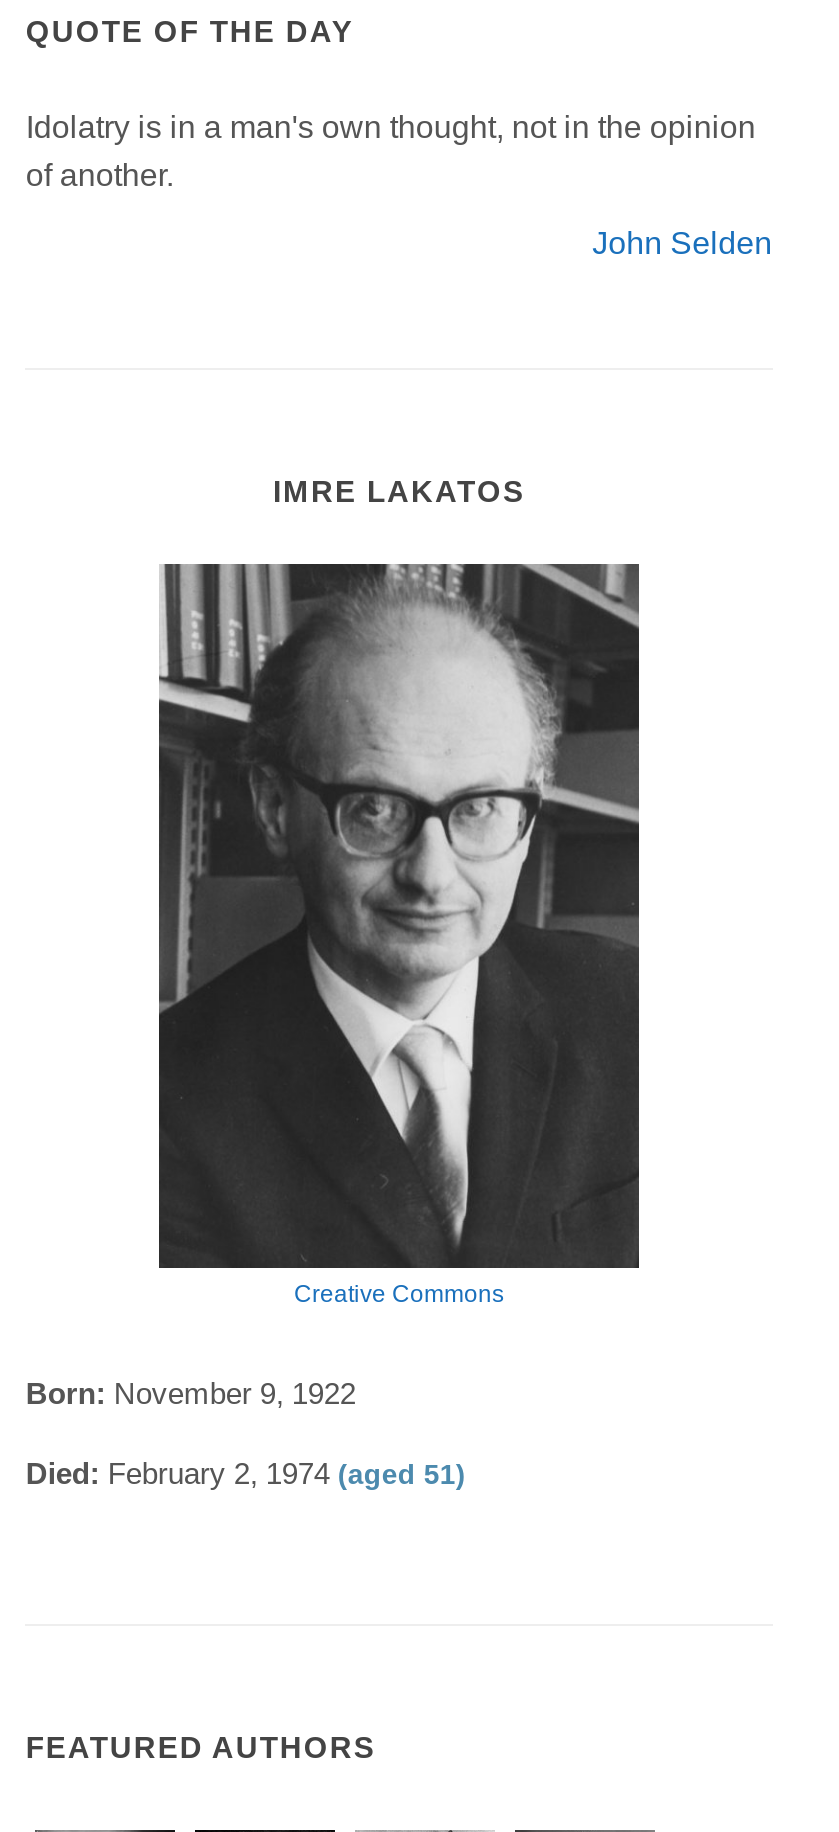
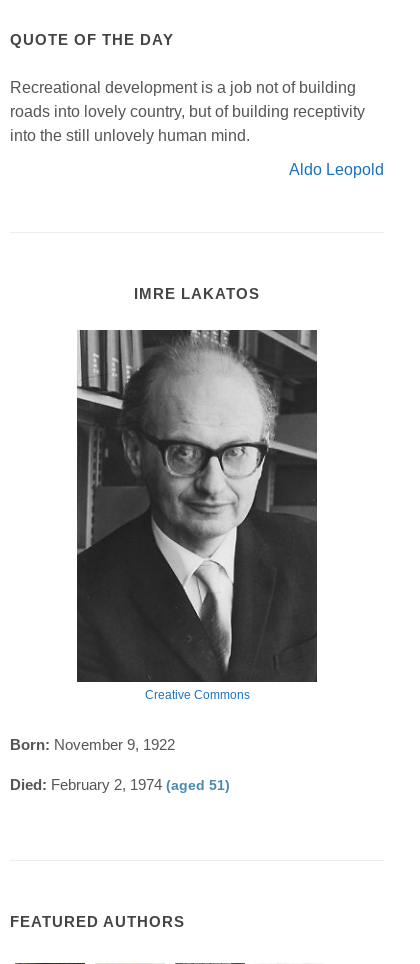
- Idolatry is in a man's own thought, not in the opinion
- of another.
+ Recreational development is a job not of building
+ roads into lovely country, but of building receptivity
+ into the still unlovely human mind.

- John Selden
+ Aldo Leopold
